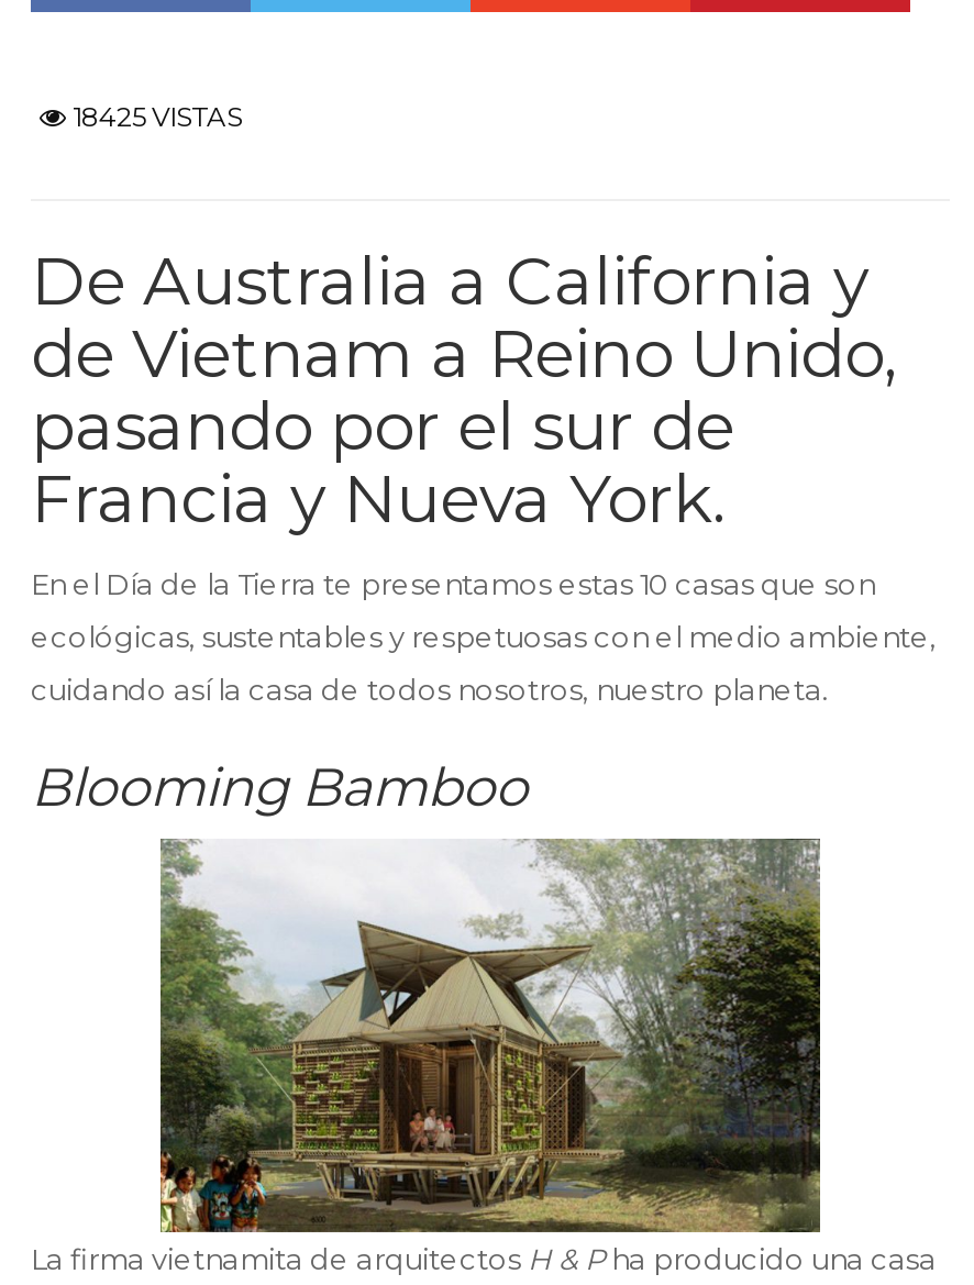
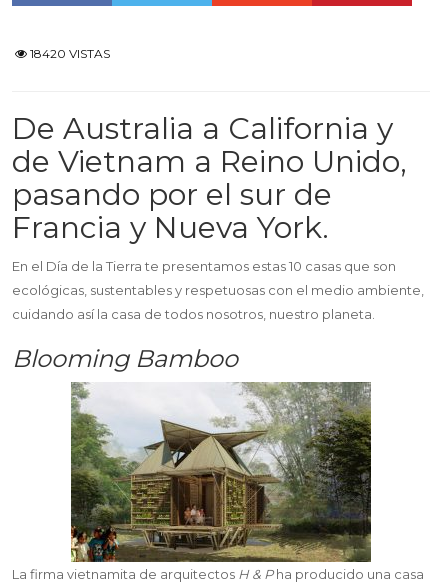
- 18425 VISTAS
+ 18420 VISTAS
